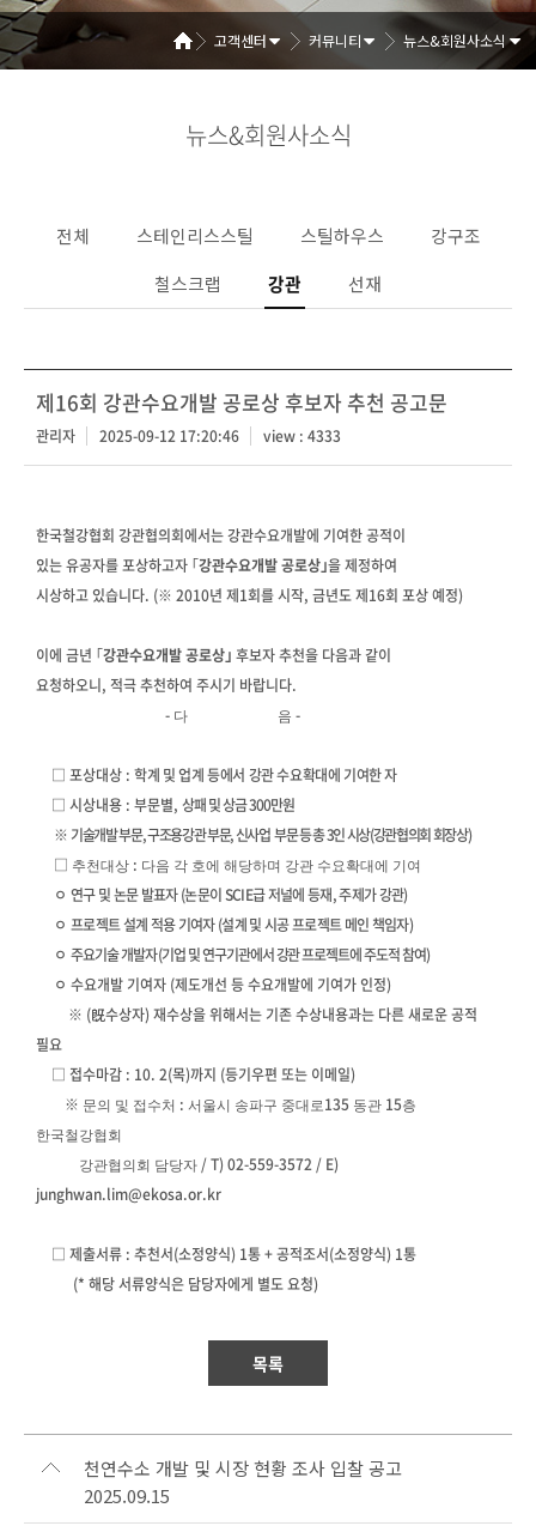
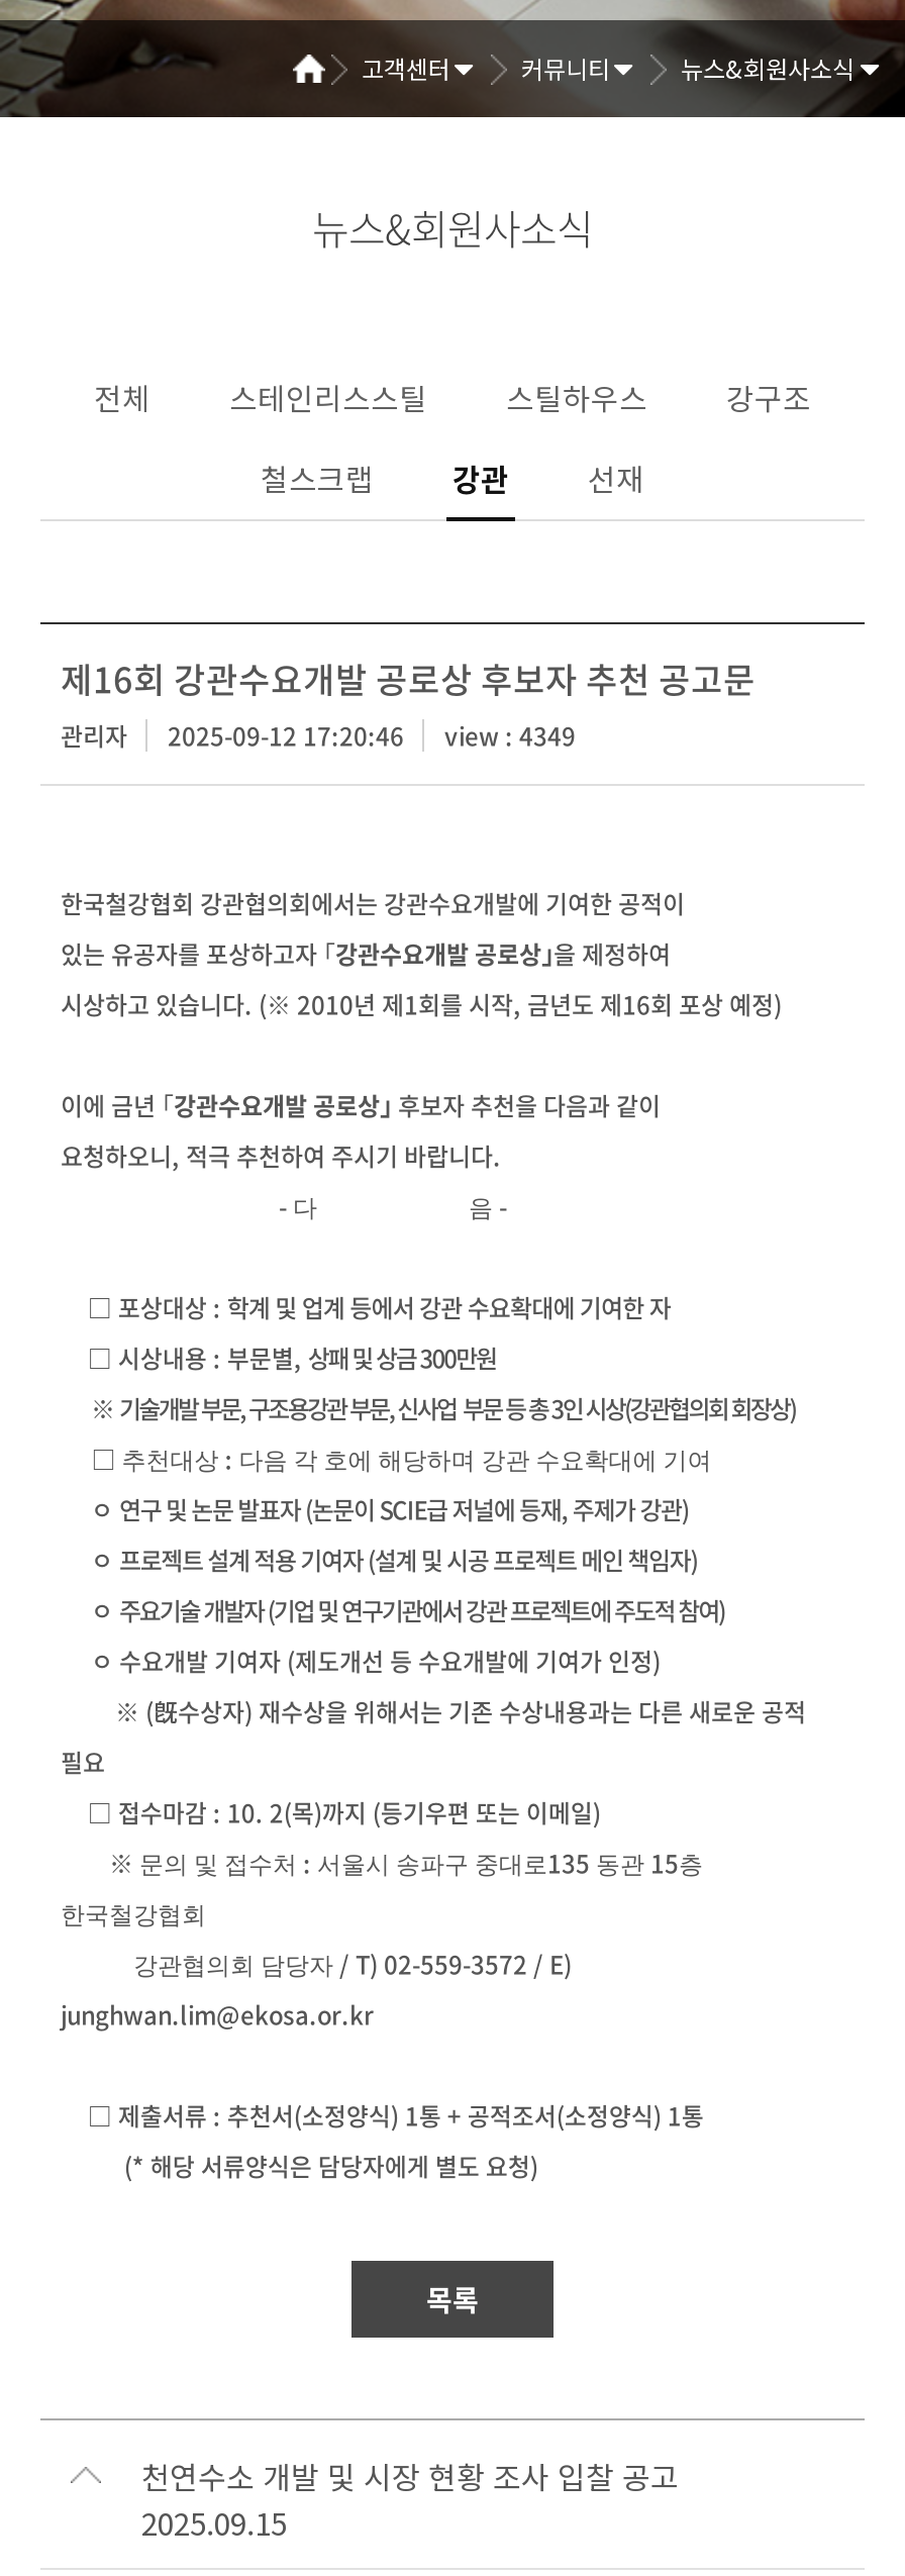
- 관리자 2025-09-12 17:20:46 view : 4333
+ 관리자 2025-09-12 17:20:46 view : 4349
